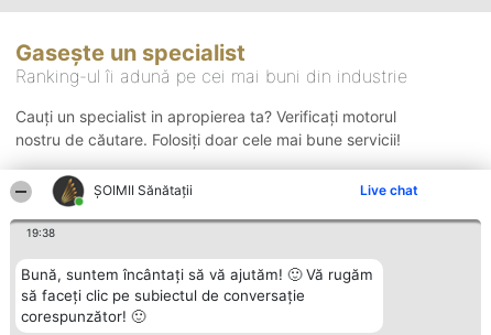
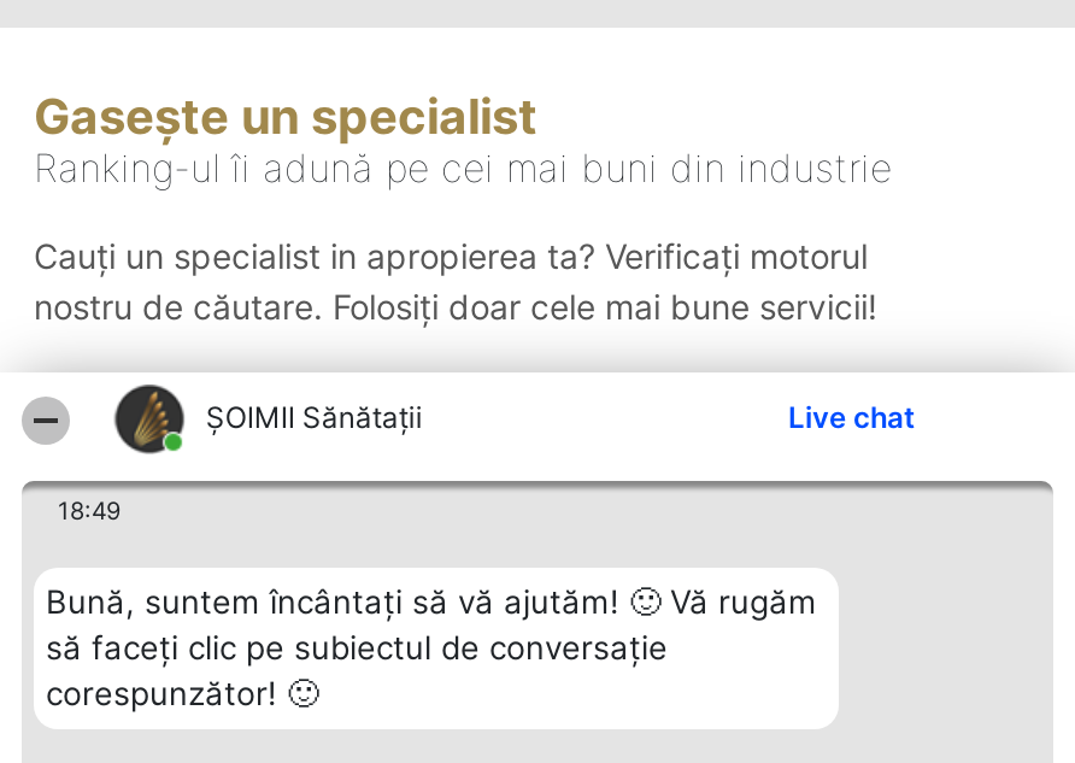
- 19:38
+ 18:49
